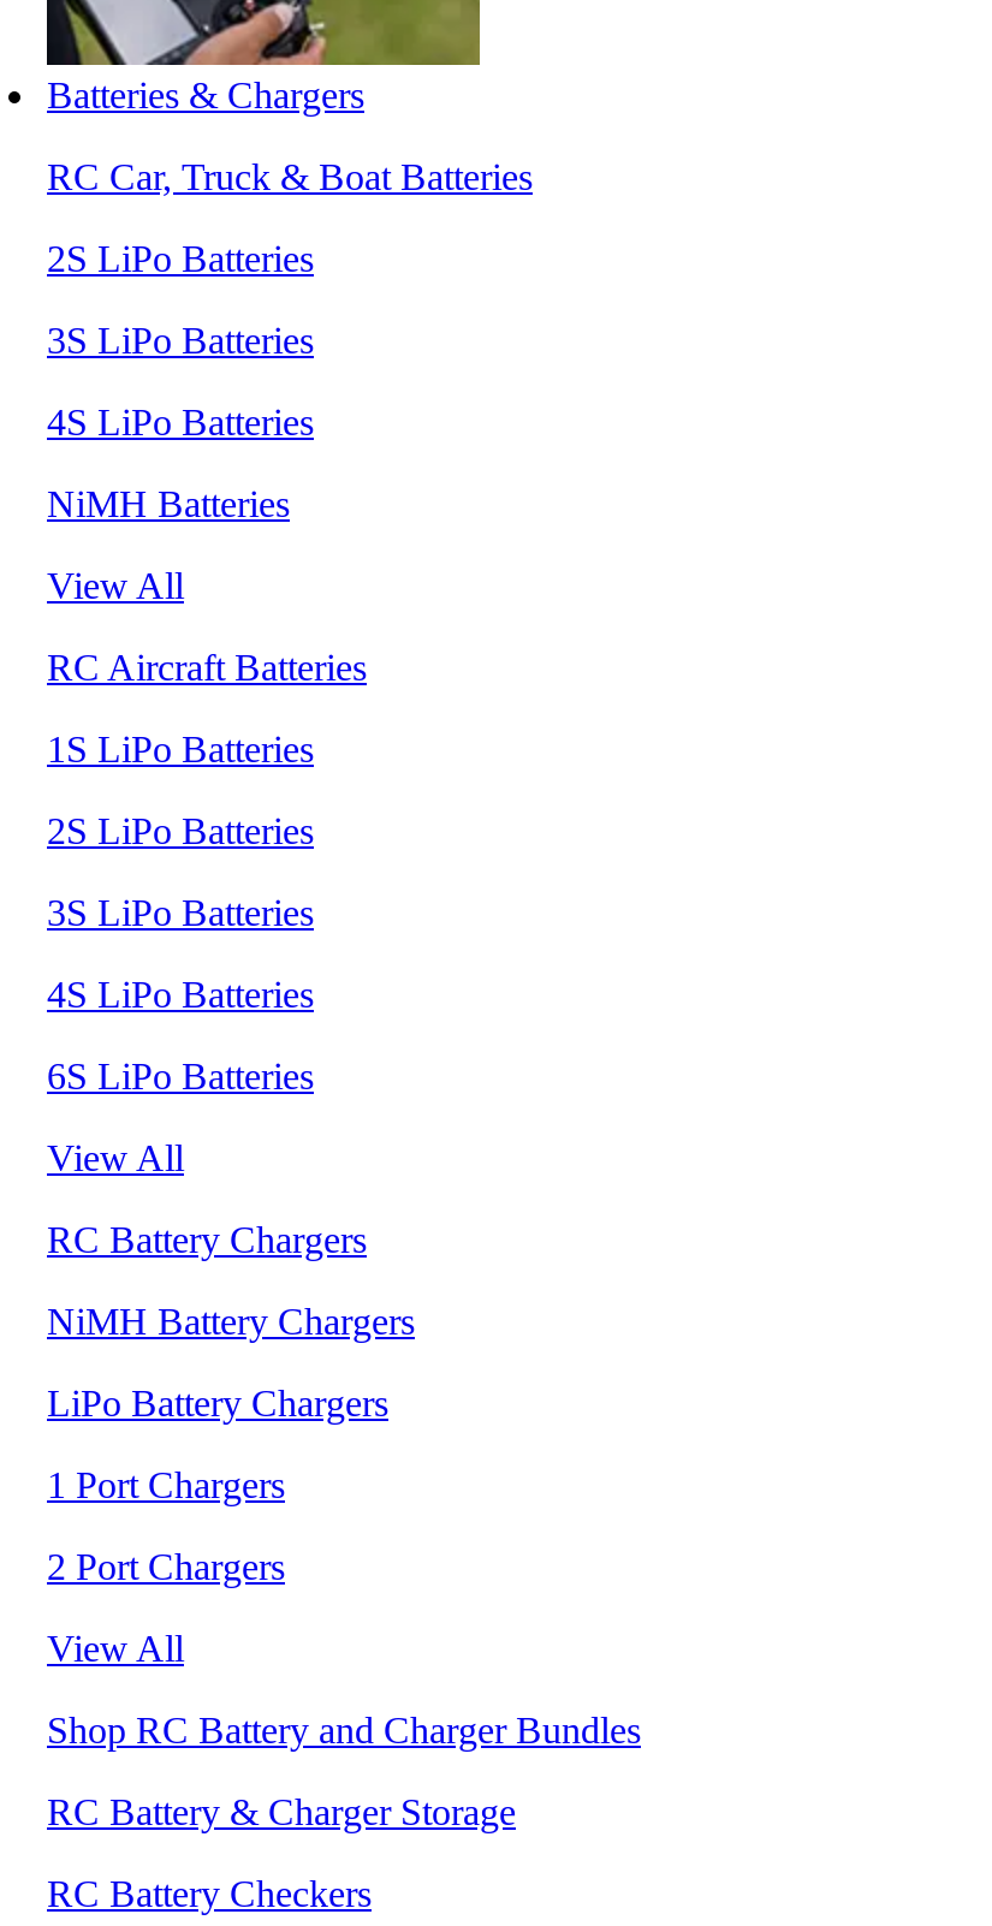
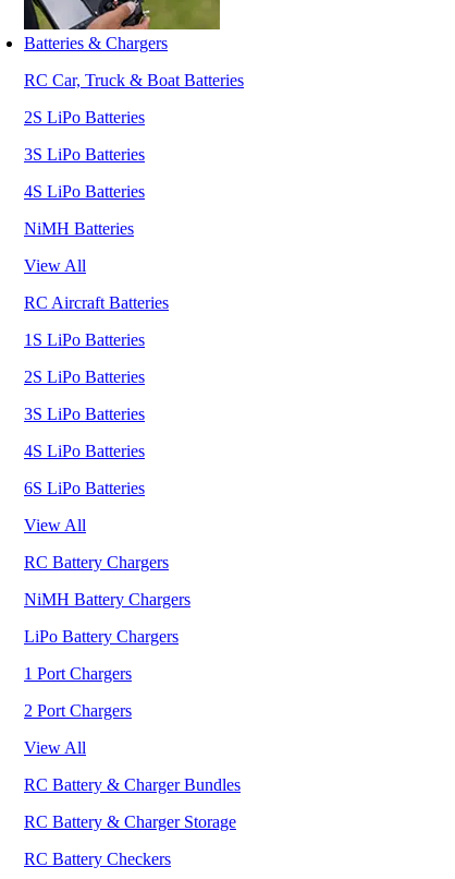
- Shop RC Battery and Charger Bundles
+ RC Battery & Charger Bundles
